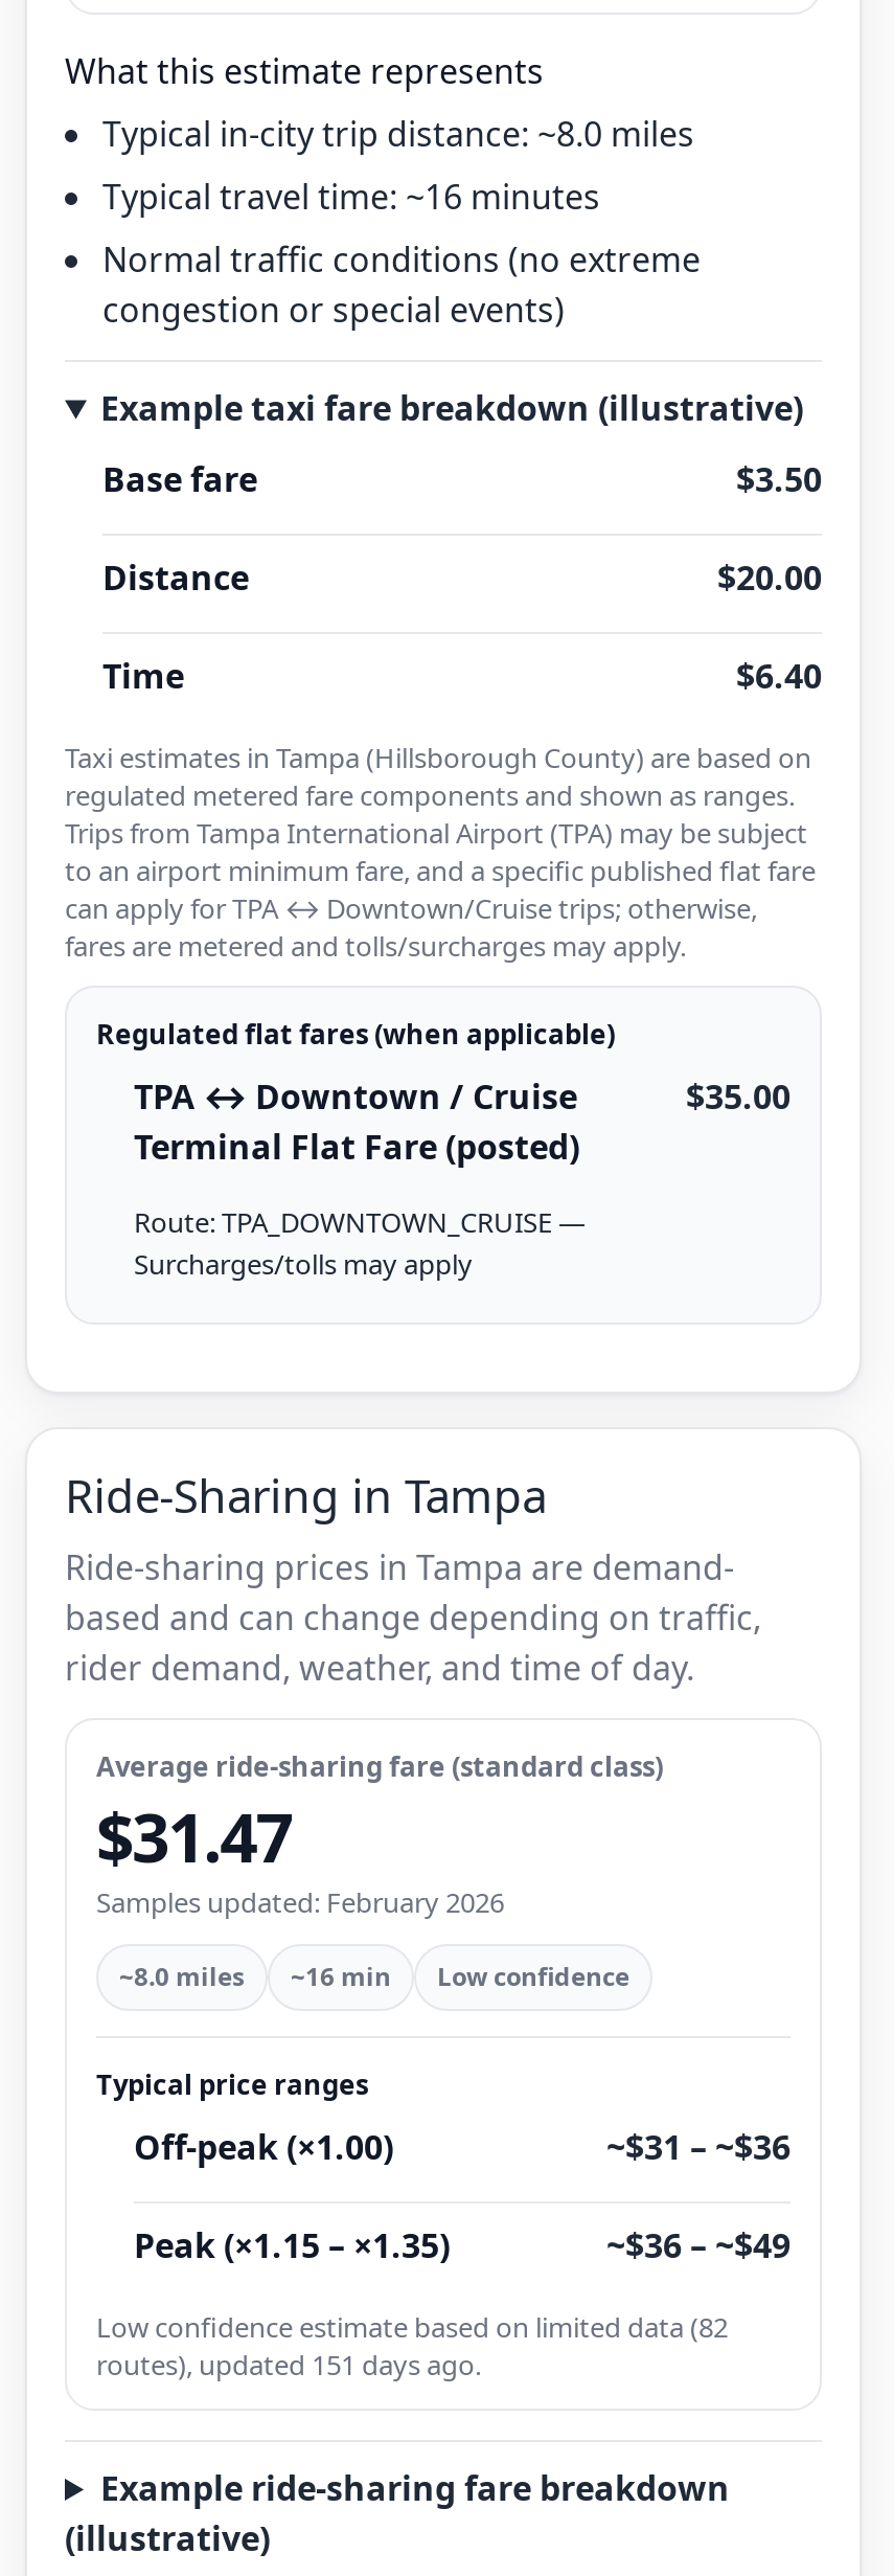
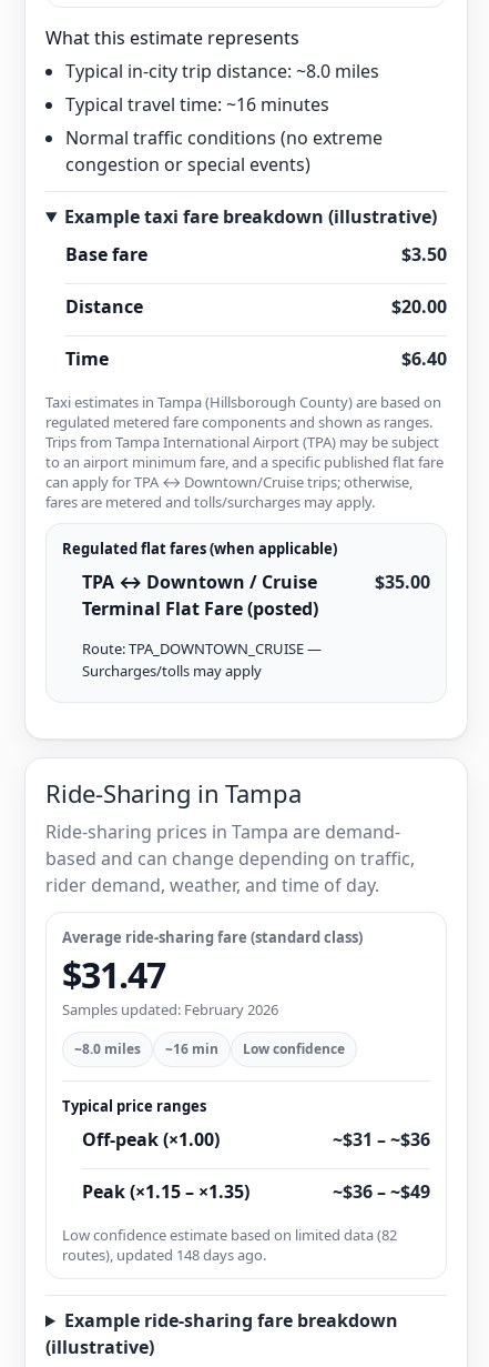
- routes), updated 151 days ago.
+ routes), updated 148 days ago.
